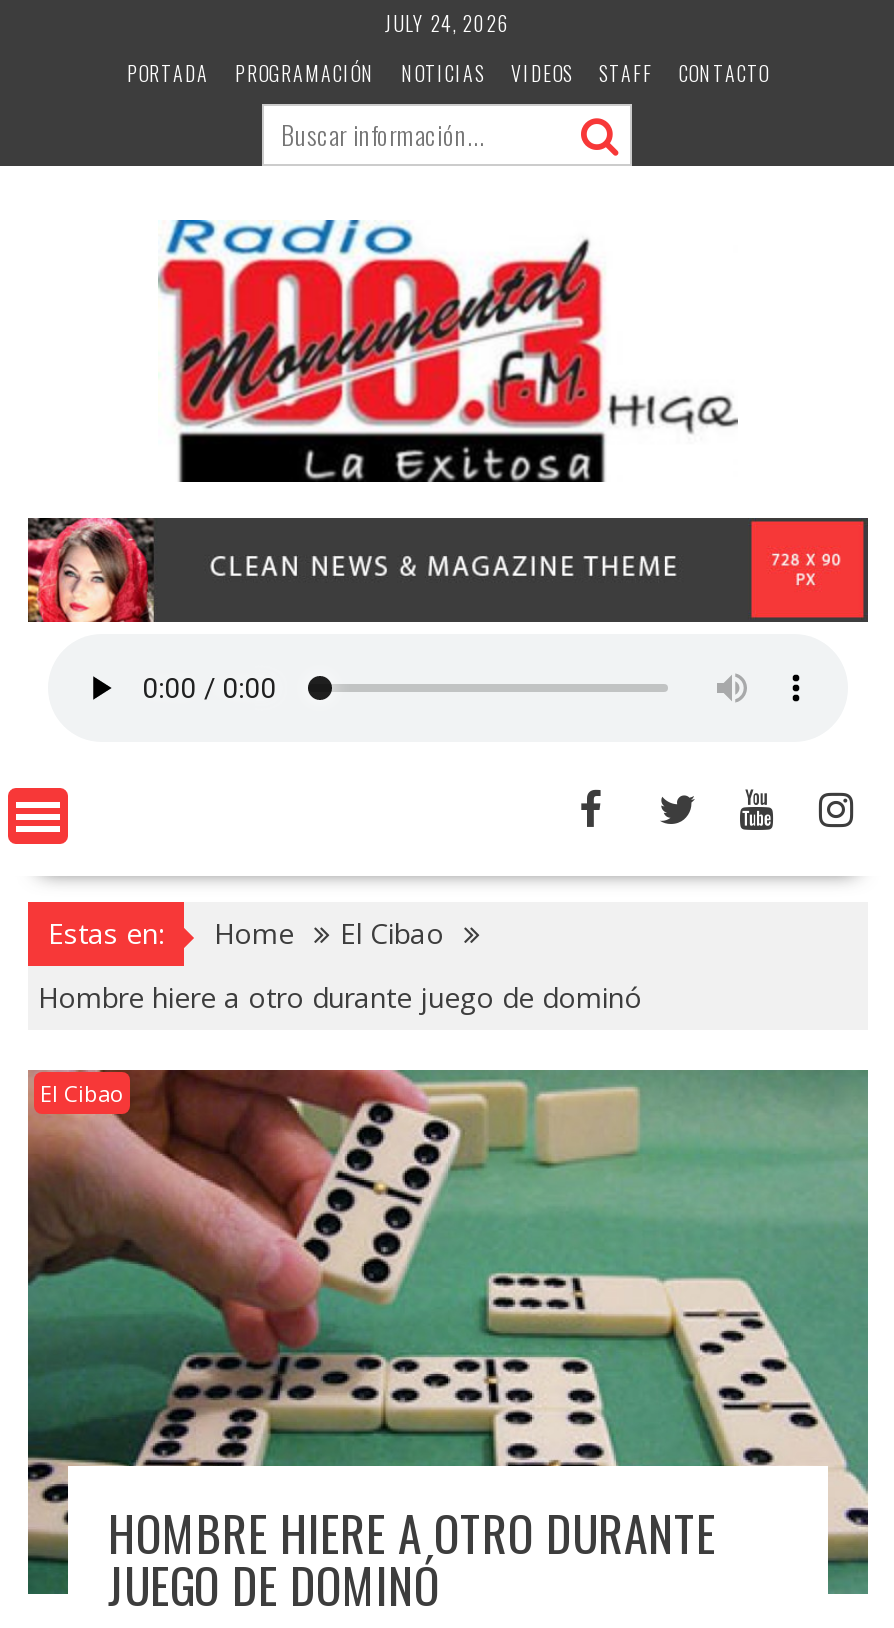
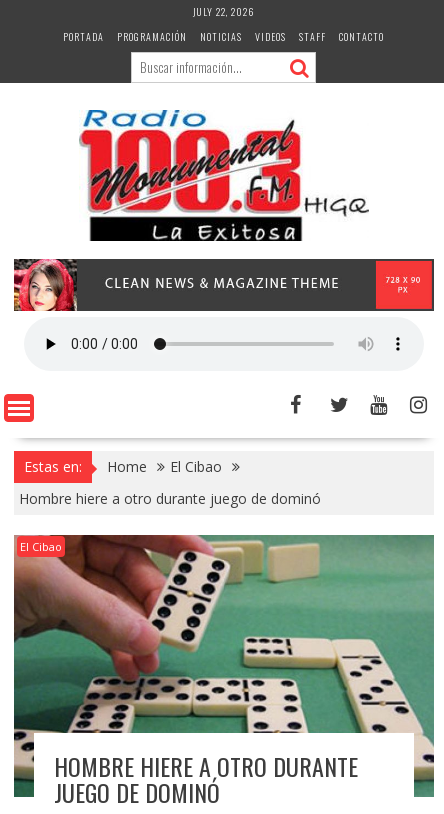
- JULY 24, 2026
+ JULY 22, 2026
